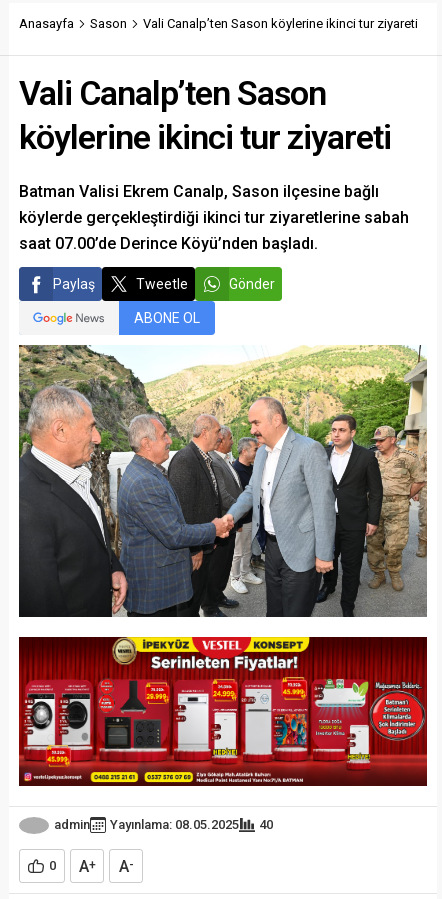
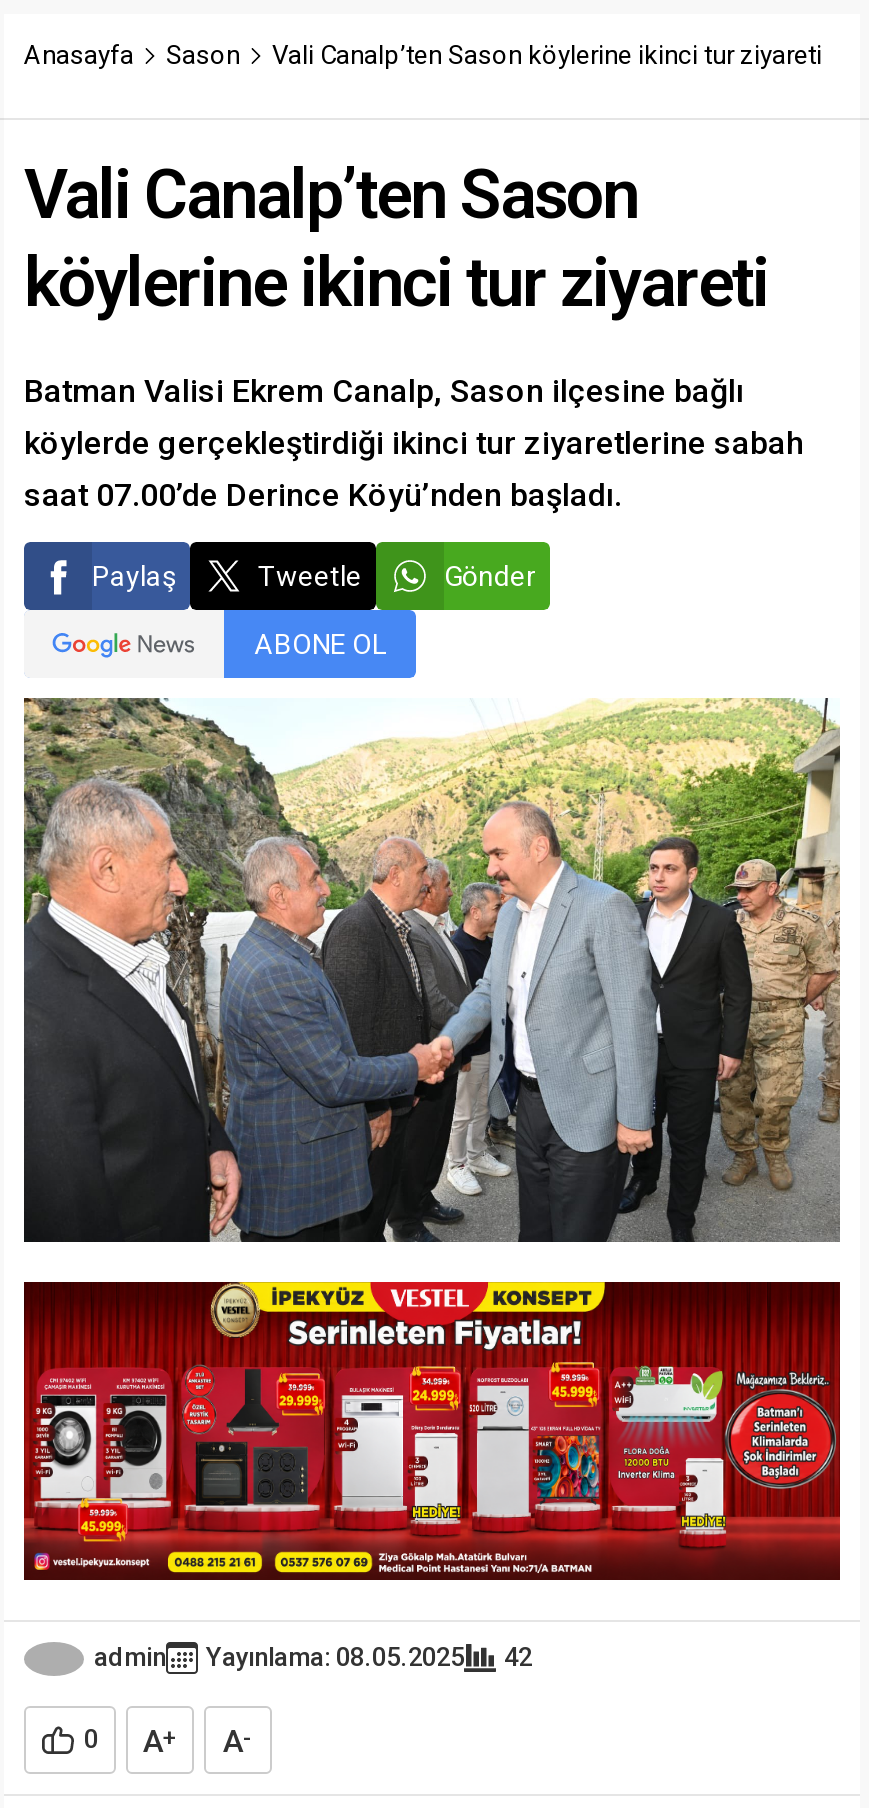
- admin Yayınlama: 08.05.2025 40
+ admin Yayınlama: 08.05.2025 42
